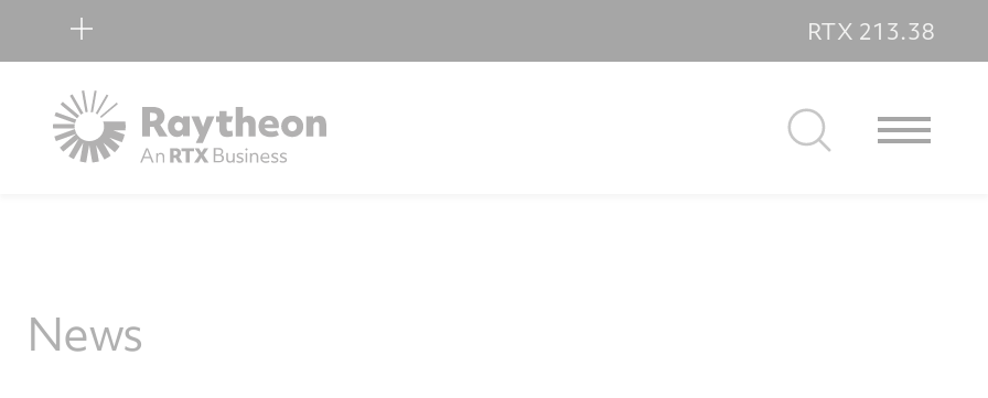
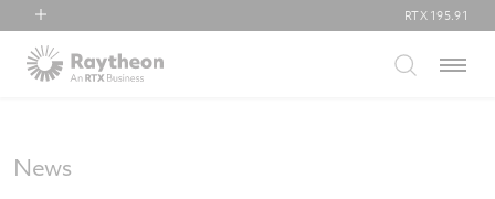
- RTX 213.38
+ RTX 195.91
